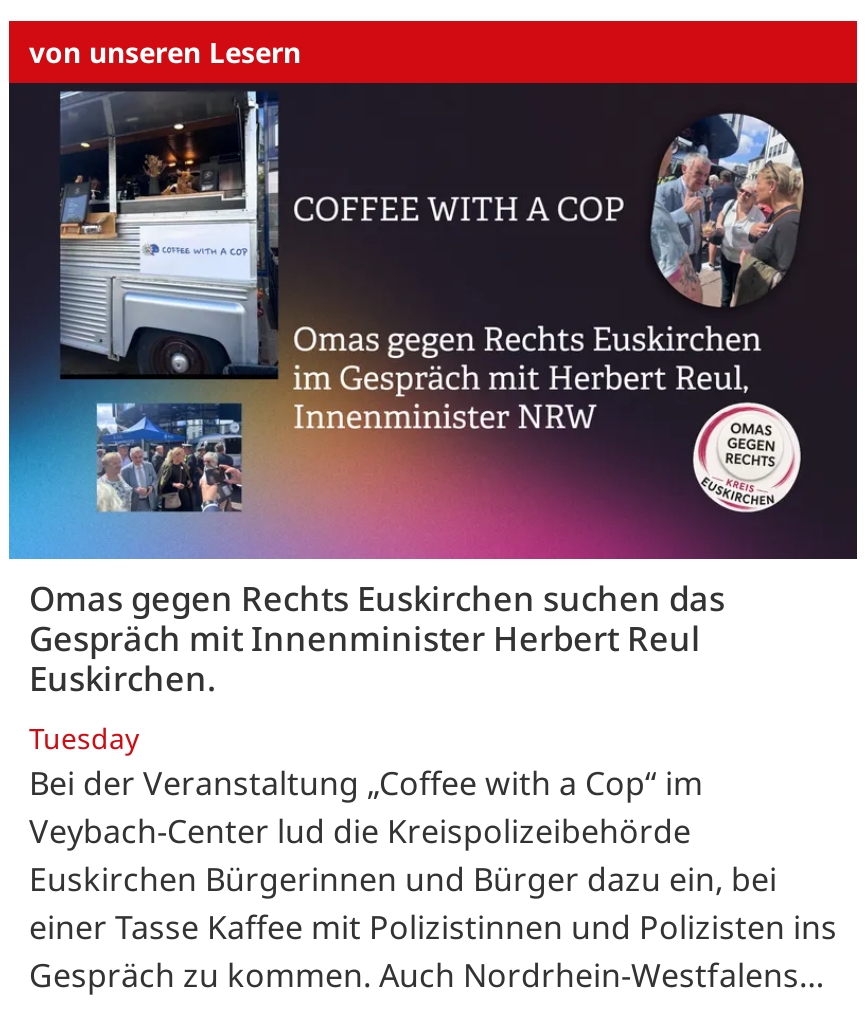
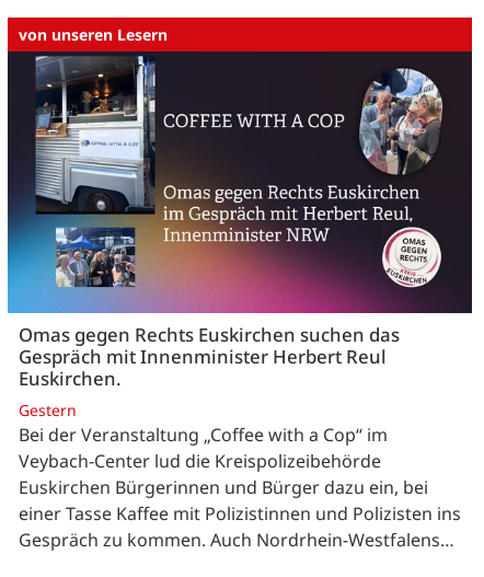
- Tuesday
+ Gestern
